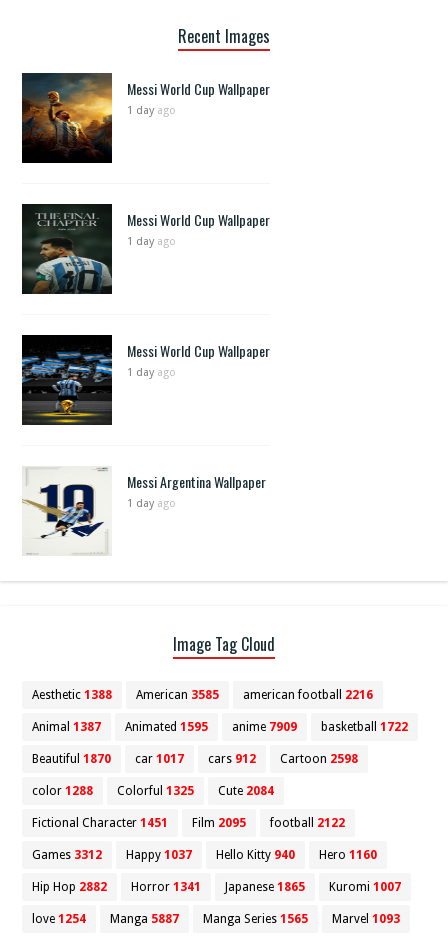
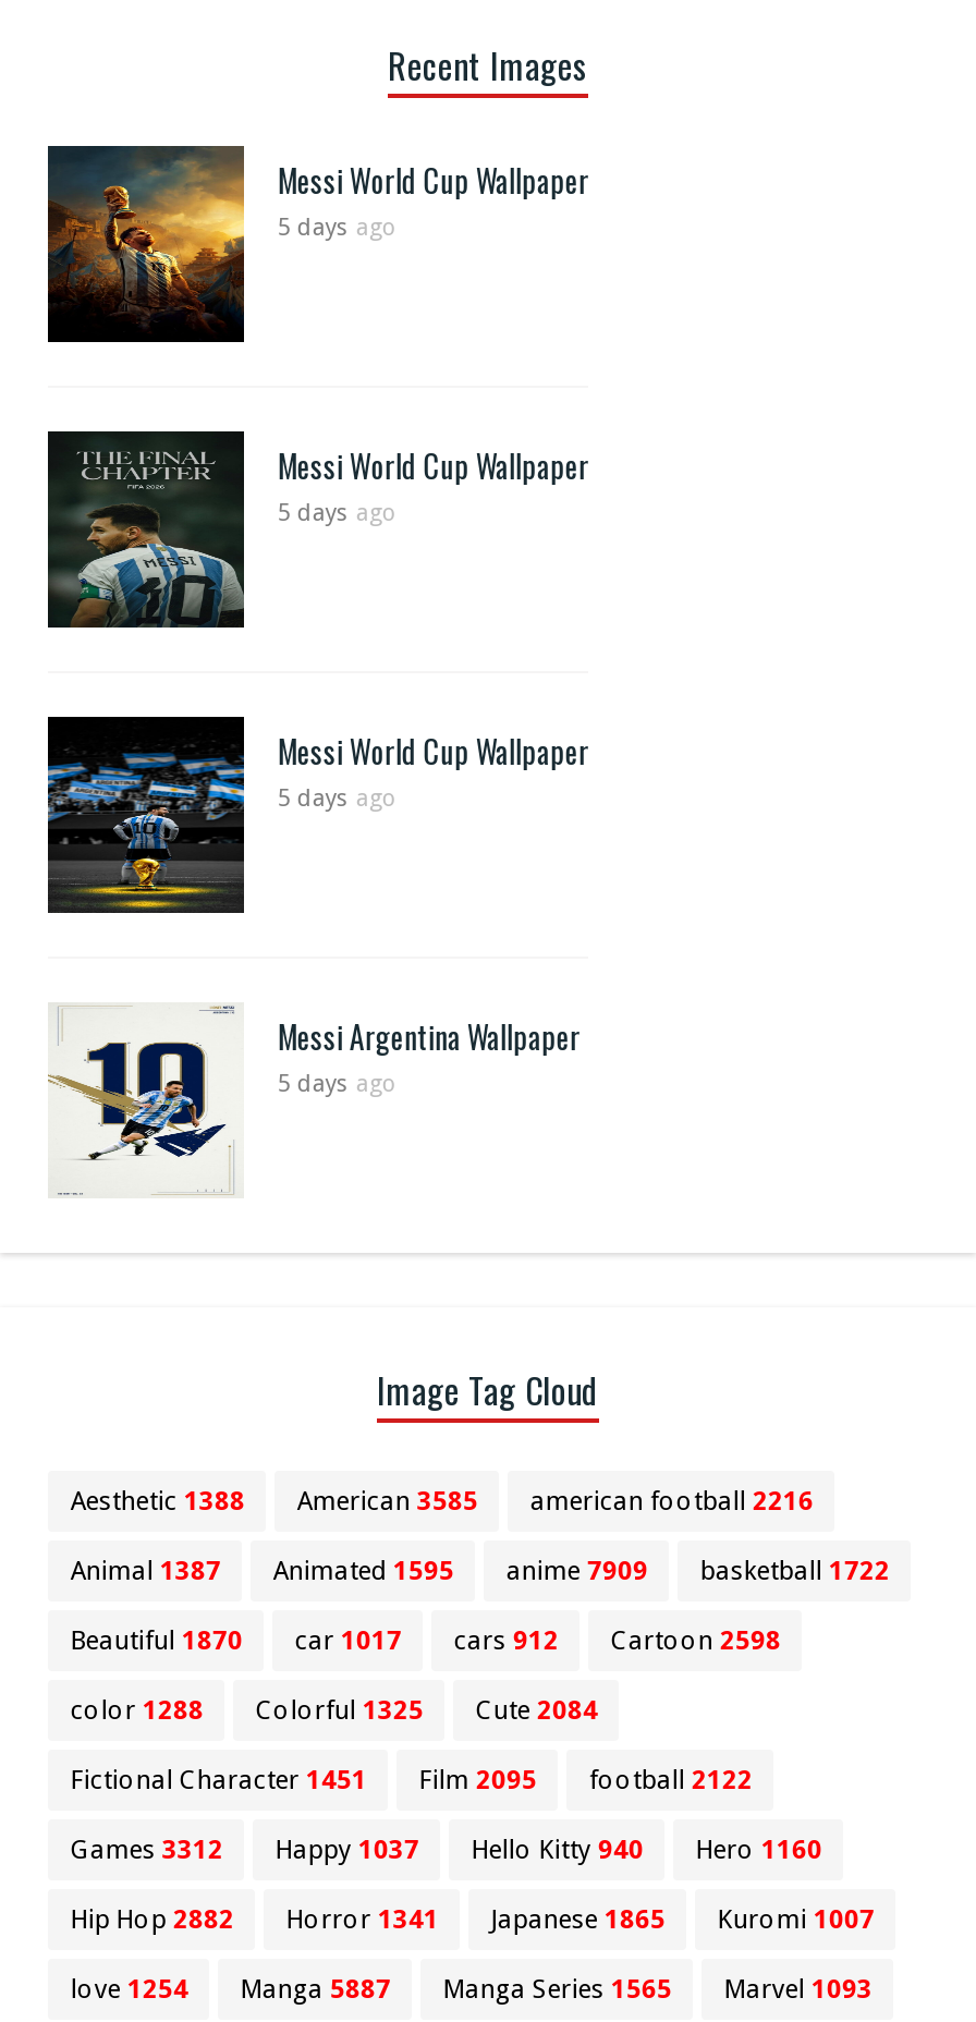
- 1 day ago
+ 5 days ago

- 1 day ago
+ 5 days ago

- 1 day ago
+ 5 days ago

- 1 day ago
+ 5 days ago
